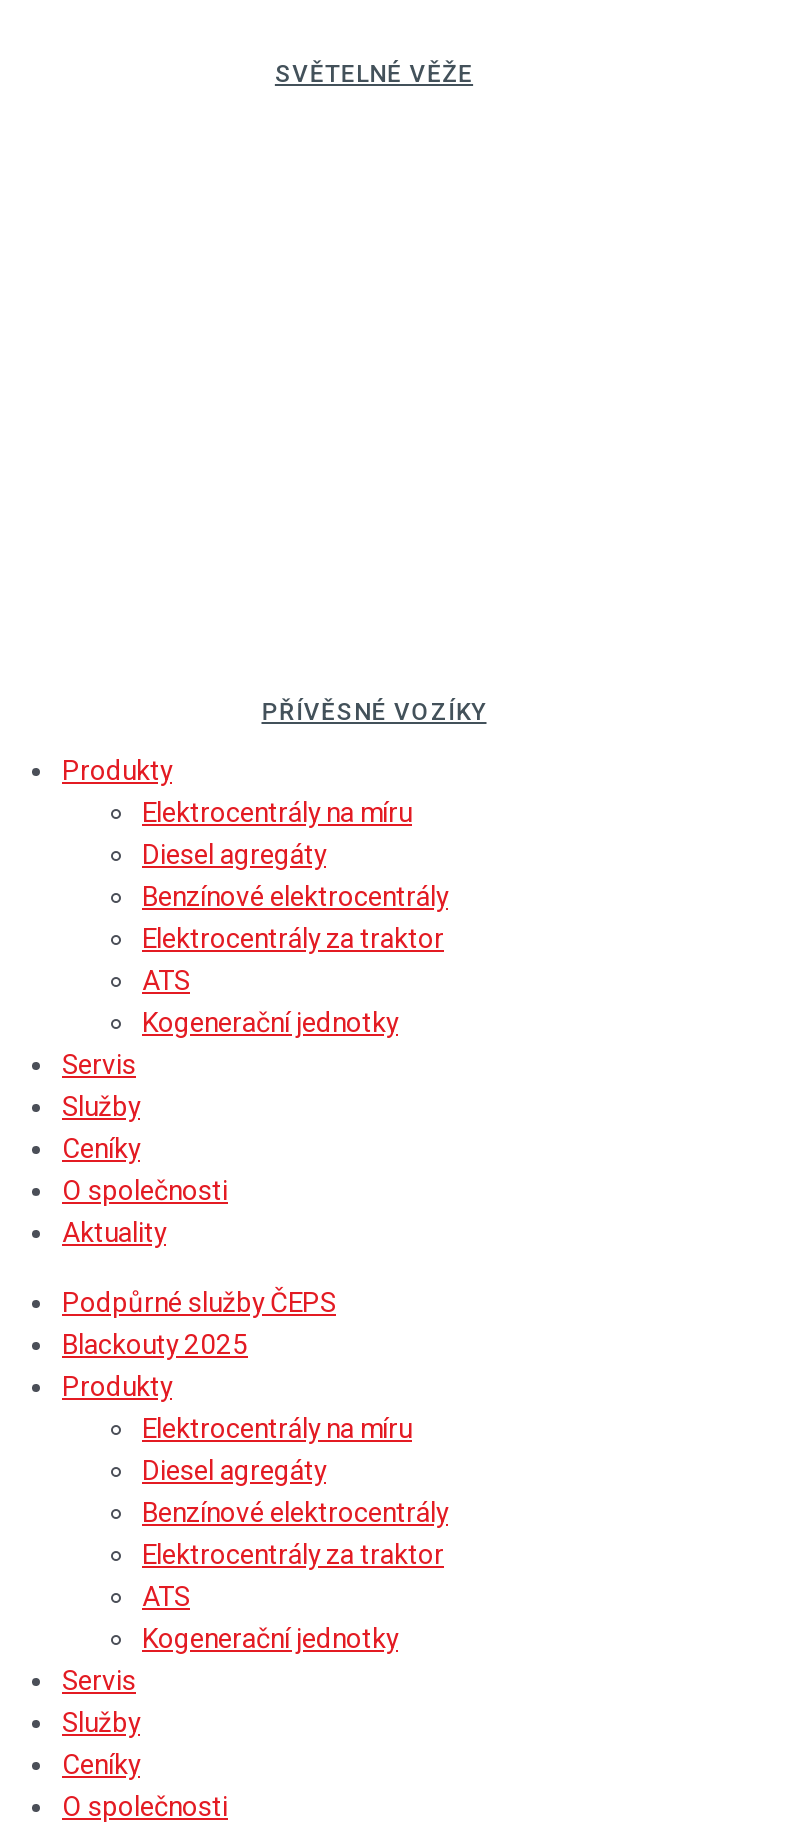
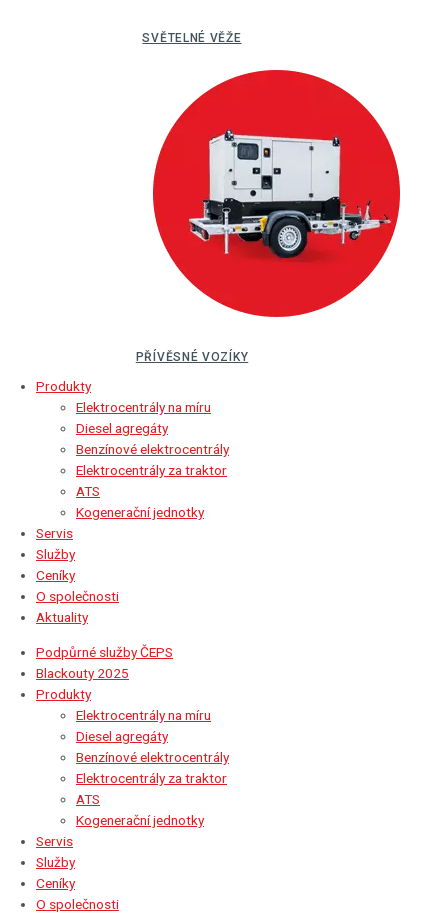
+ [image]
